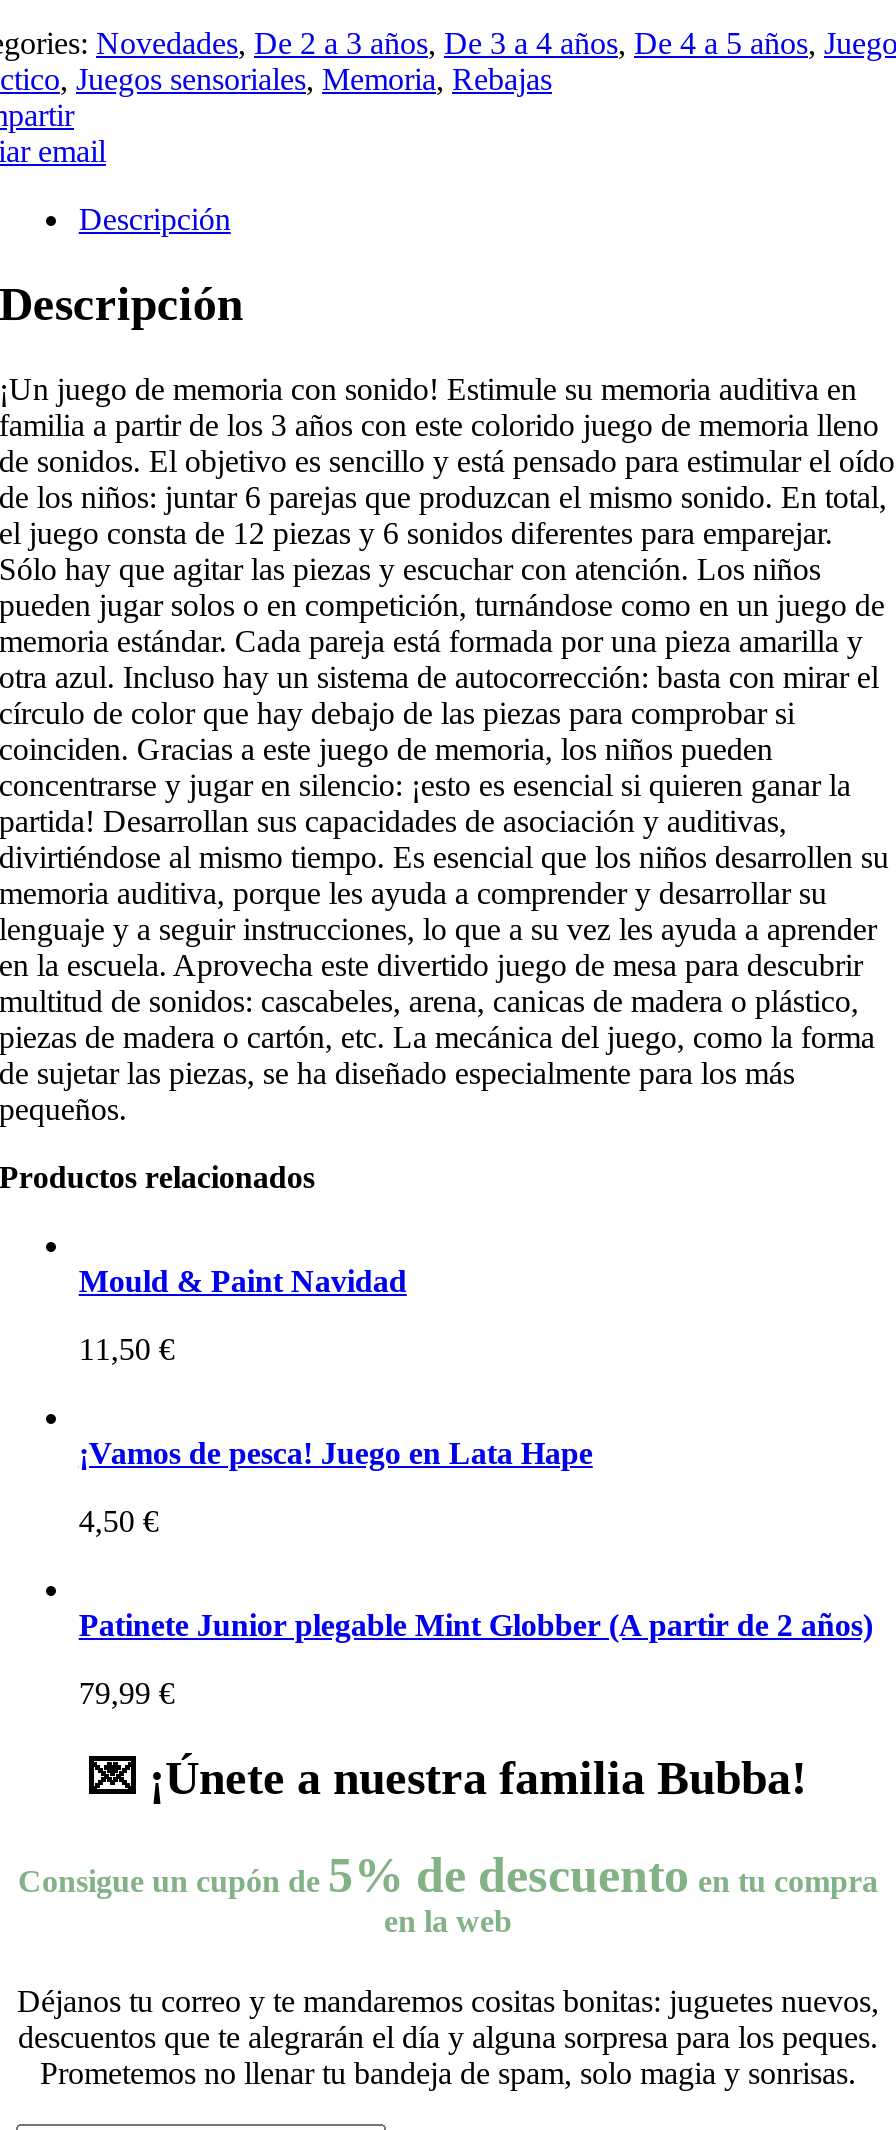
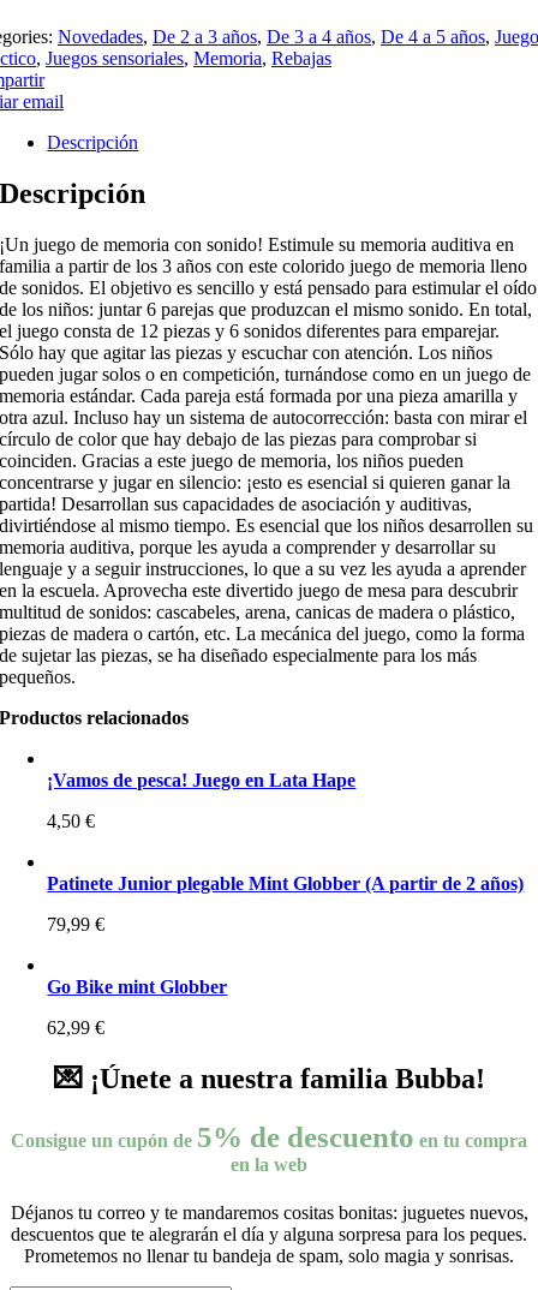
- Mould & Paint Navidad
- 11,50 €

moved up: ¡Vamos de pesca! Juego en Lata Hape | 4,50 € | Patinete Junior plegable Mint Globber (A partir de 2 años) | 79,99 €

+ Go Bike mint Globber
+ 62,99 €
